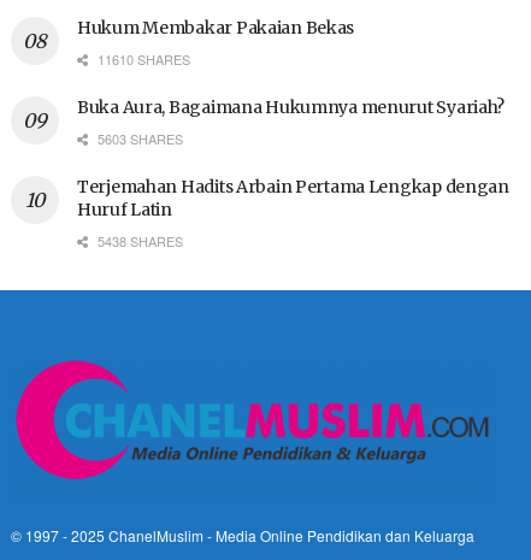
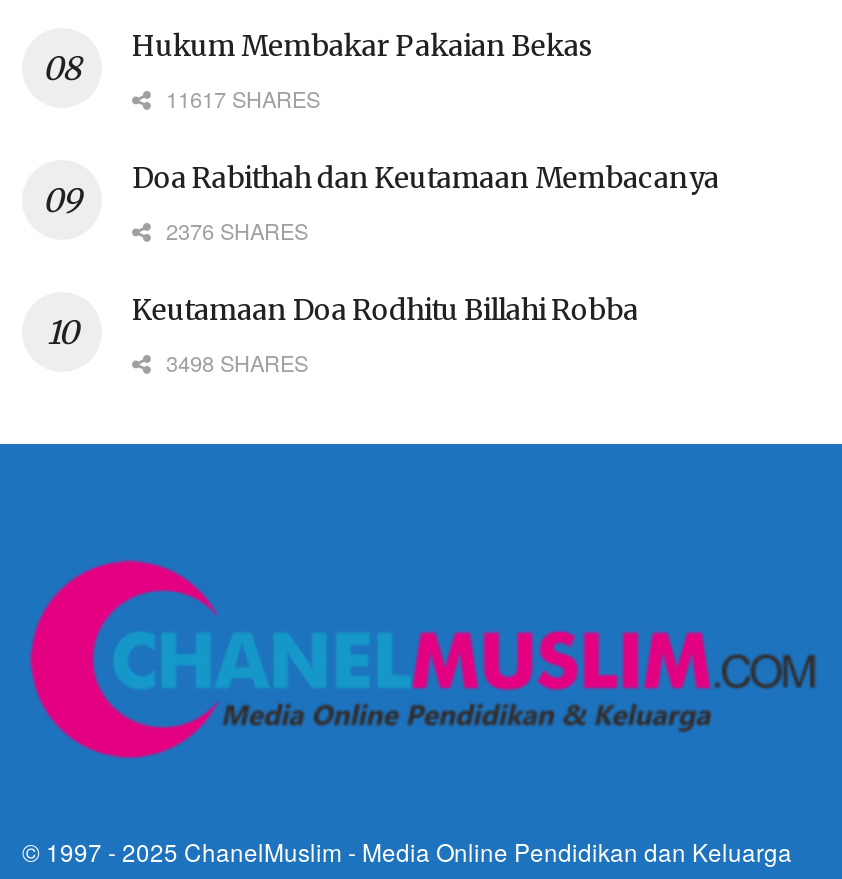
- 11610 SHARES
+ 11617 SHARES

- Buka Aura, Bagaimana Hukumnya menurut Syariah?
+ Doa Rabithah dan Keutamaan Membacanya

- 5603 SHARES
+ 2376 SHARES

- Terjemahan Hadits Arbain Pertama Lengkap dengan
- Huruf Latin
+ Keutamaan Doa Rodhitu Billahi Robba

- 5438 SHARES
+ 3498 SHARES
